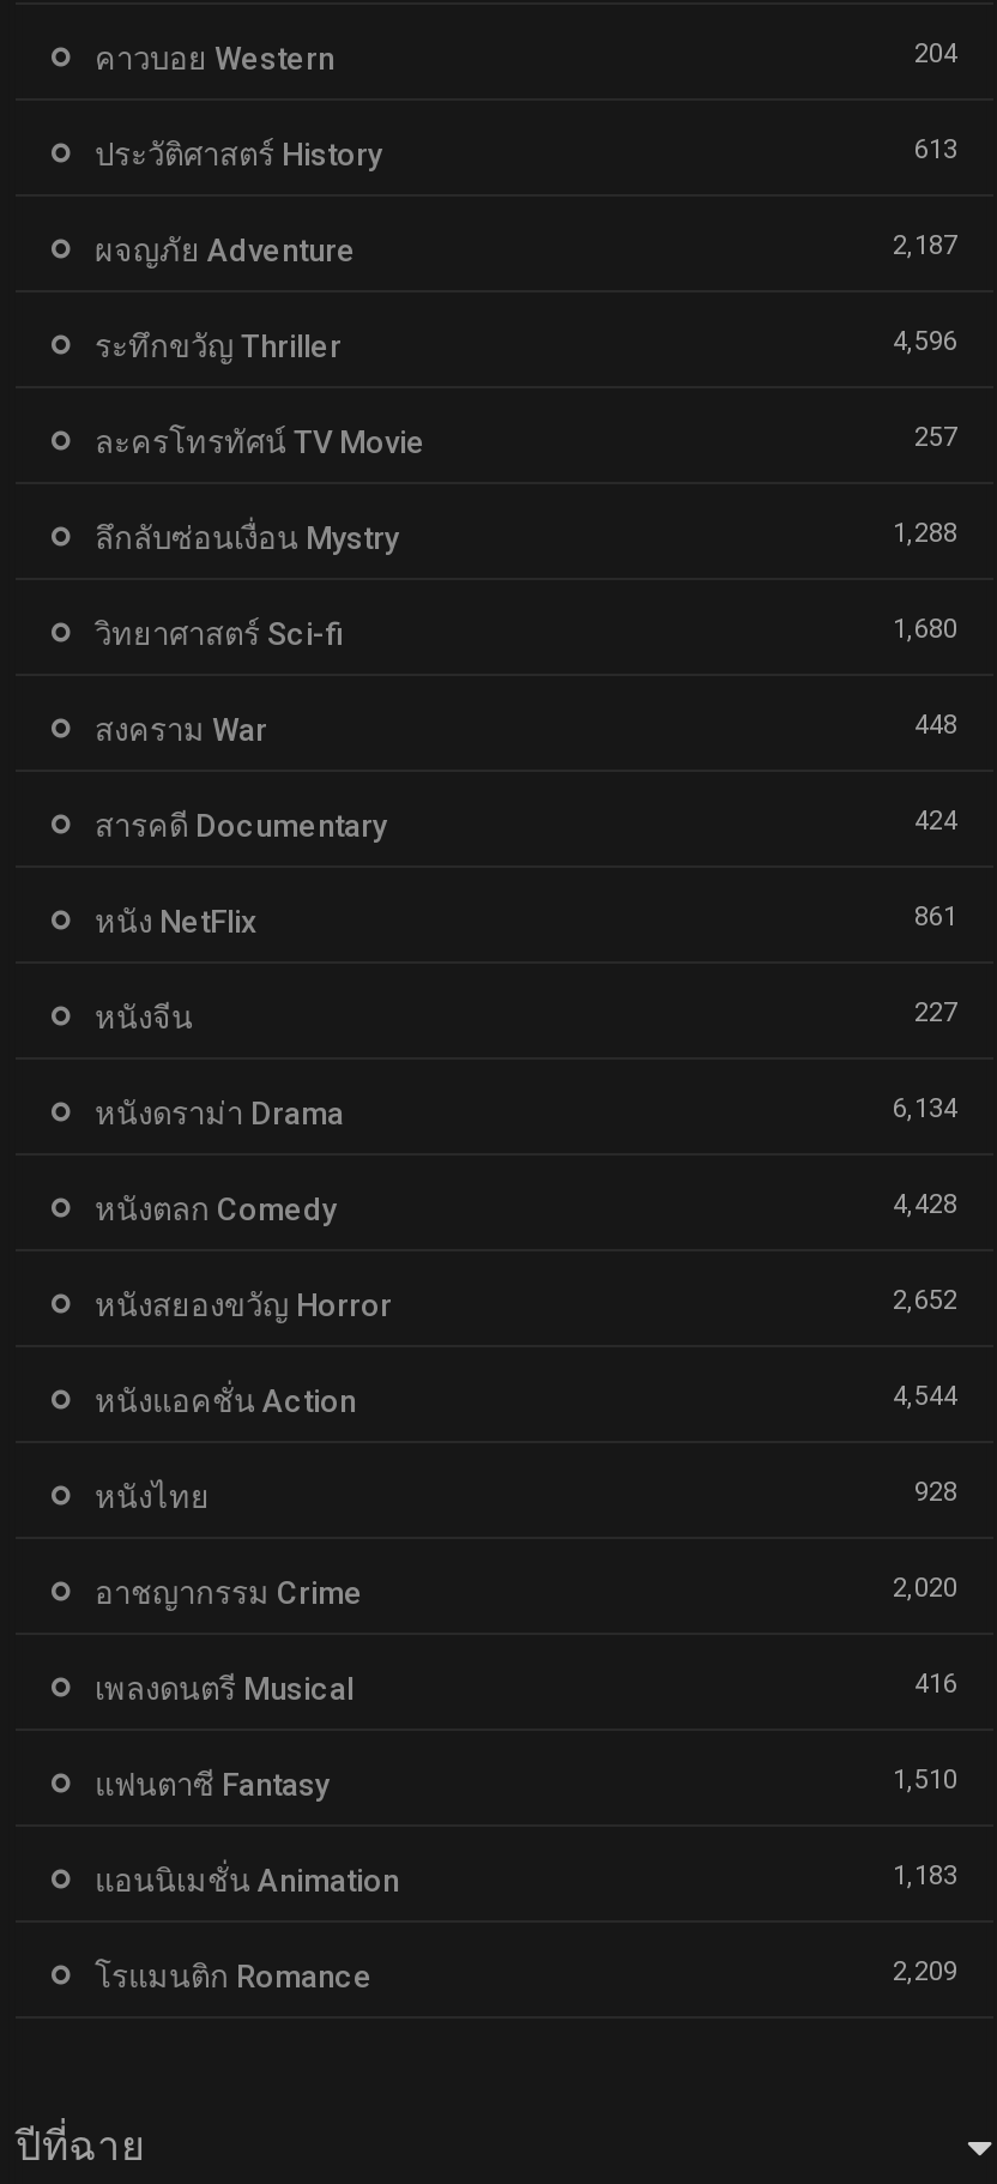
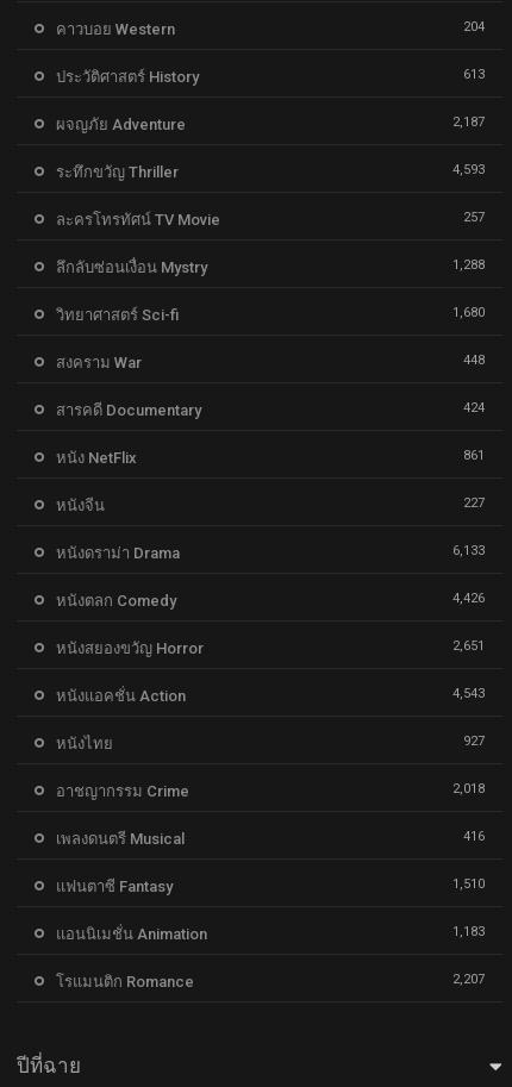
- 4,596
+ 4,593

- 6,134
+ 6,133

- 4,428
+ 4,426

- 2,652
+ 2,651

- 4,544
+ 4,543

- 928
+ 927

- 2,020
+ 2,018

- 2,209
+ 2,207
